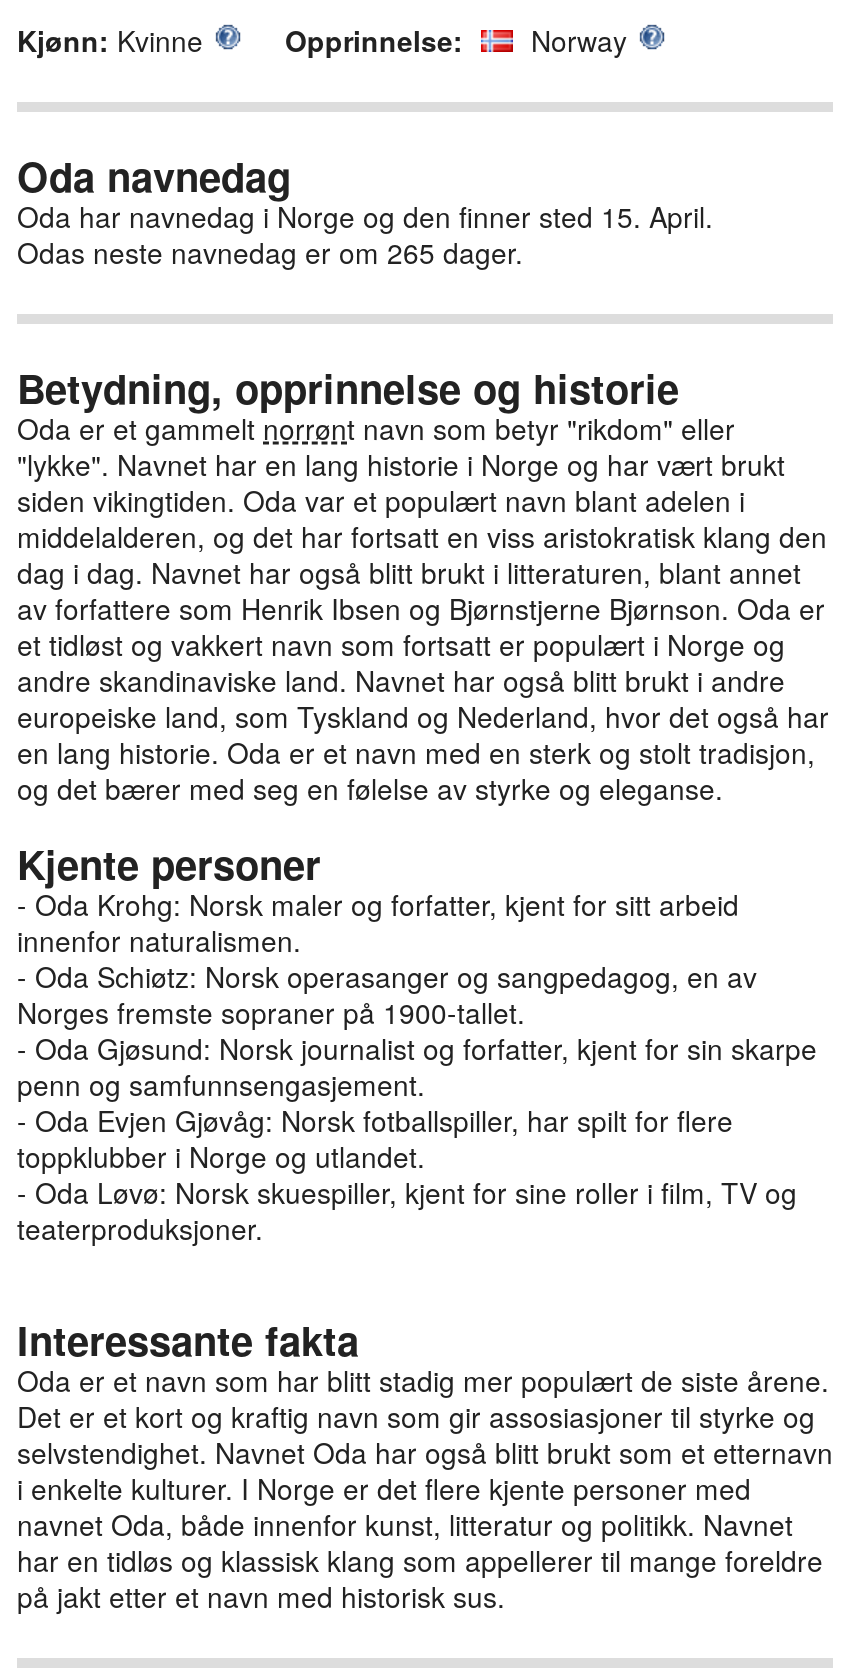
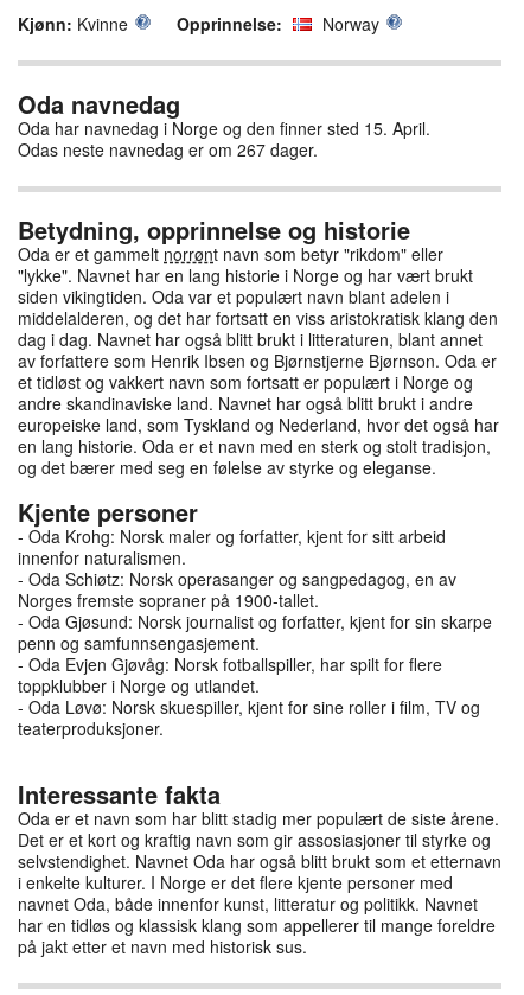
- Odas neste navnedag er om 265 dager.
+ Odas neste navnedag er om 267 dager.
